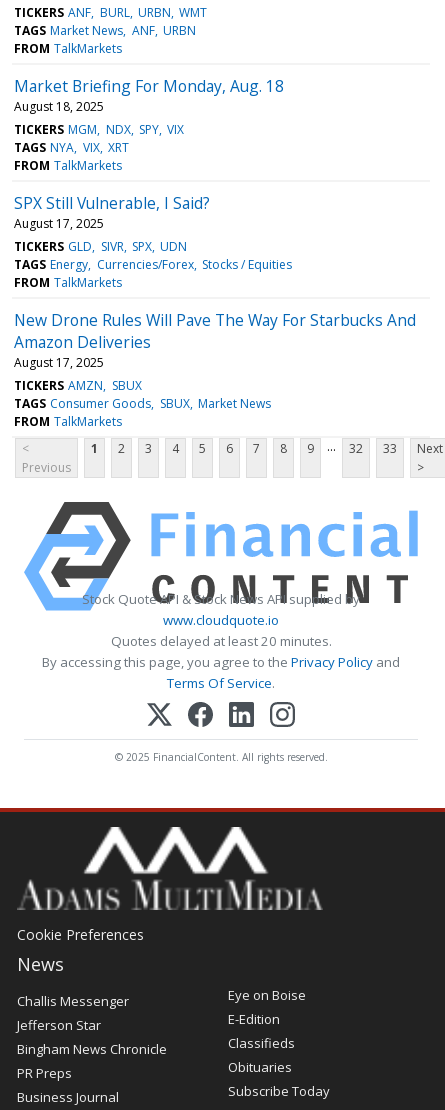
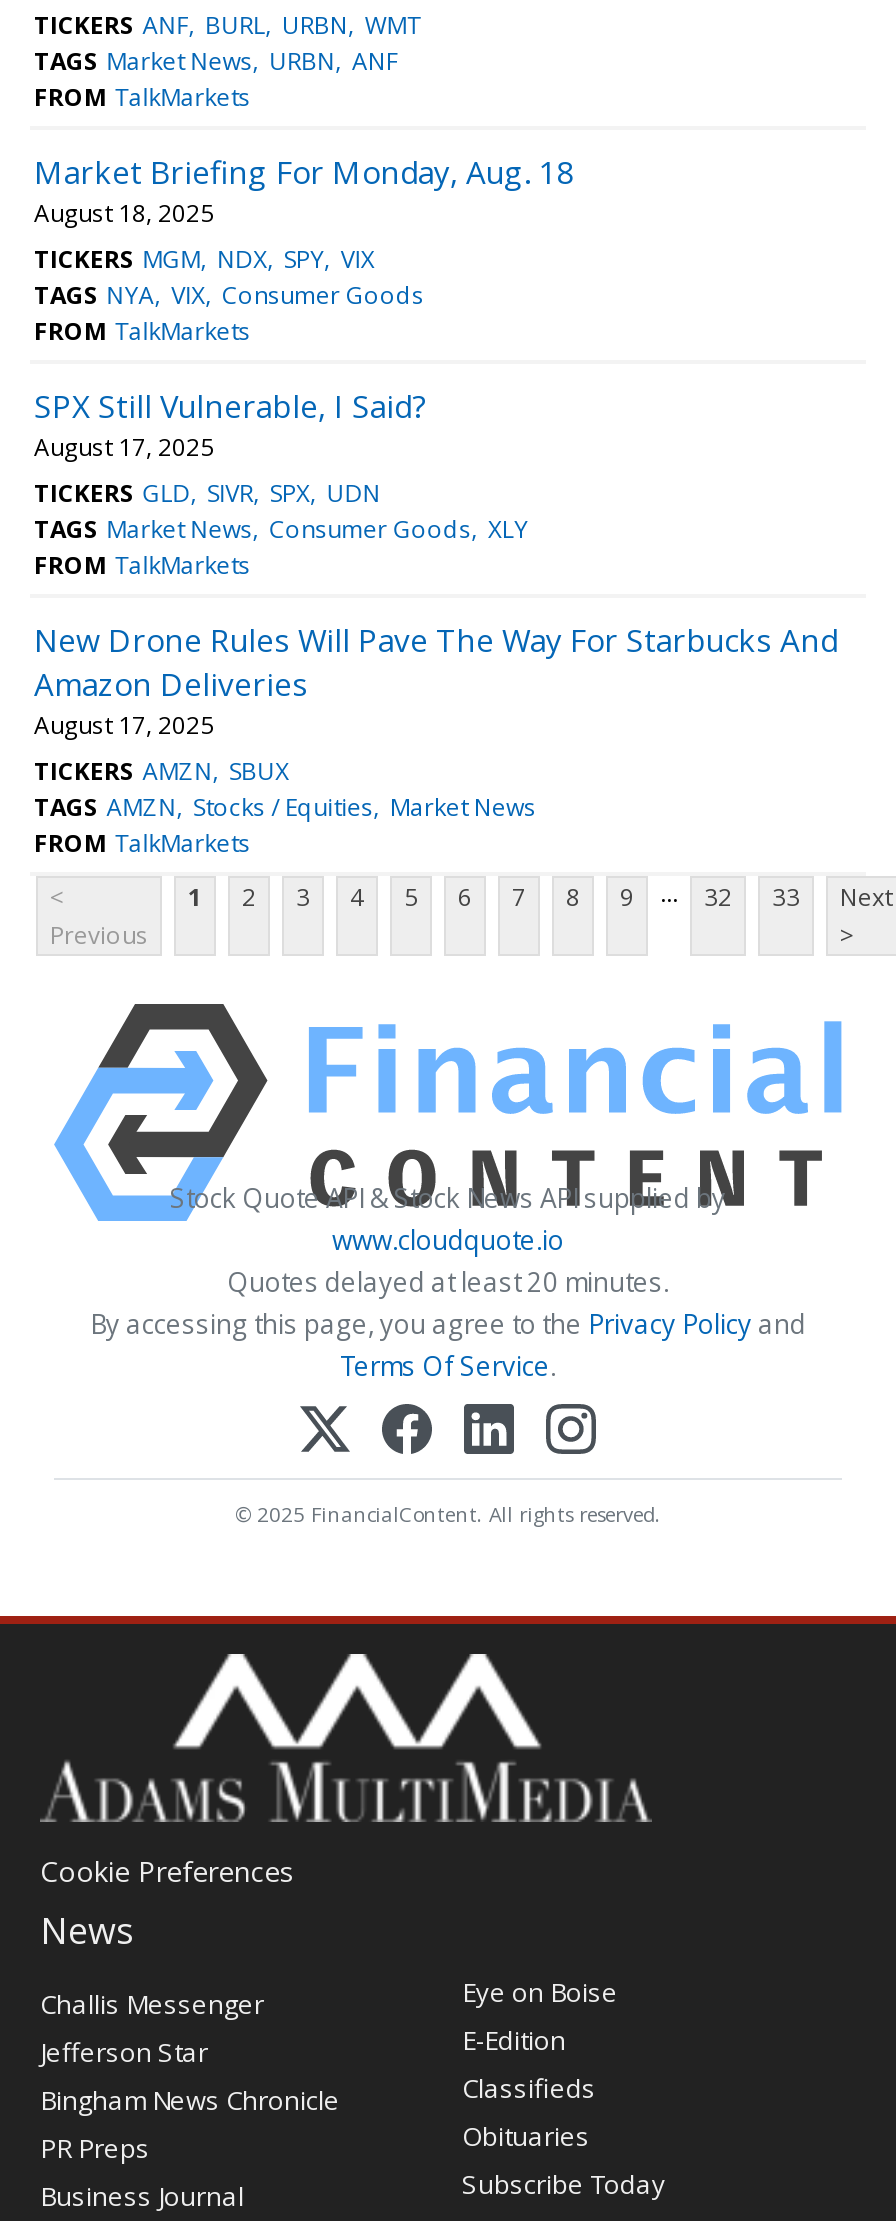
- TAGS Market News ANF URBN
+ TAGS Market News URBN ANF

- TAGS NYA VIX XRT
+ TAGS NYA VIX Consumer Goods

- TAGS Energy Currencies/Forex Stocks / Equities
+ TAGS Market News Consumer Goods XLY

- TAGS Consumer Goods SBUX Market News
+ TAGS AMZN Stocks / Equities Market News
